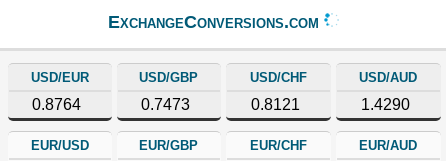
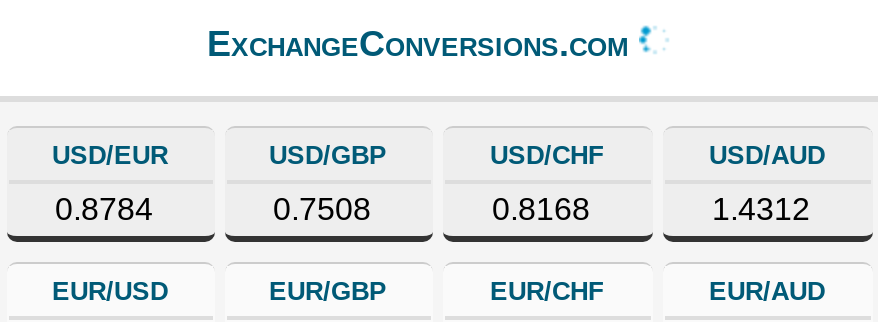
- 0.8764
+ 0.8784

- 0.7473
+ 0.7508

- 0.8121
+ 0.8168

- 1.4290
+ 1.4312
